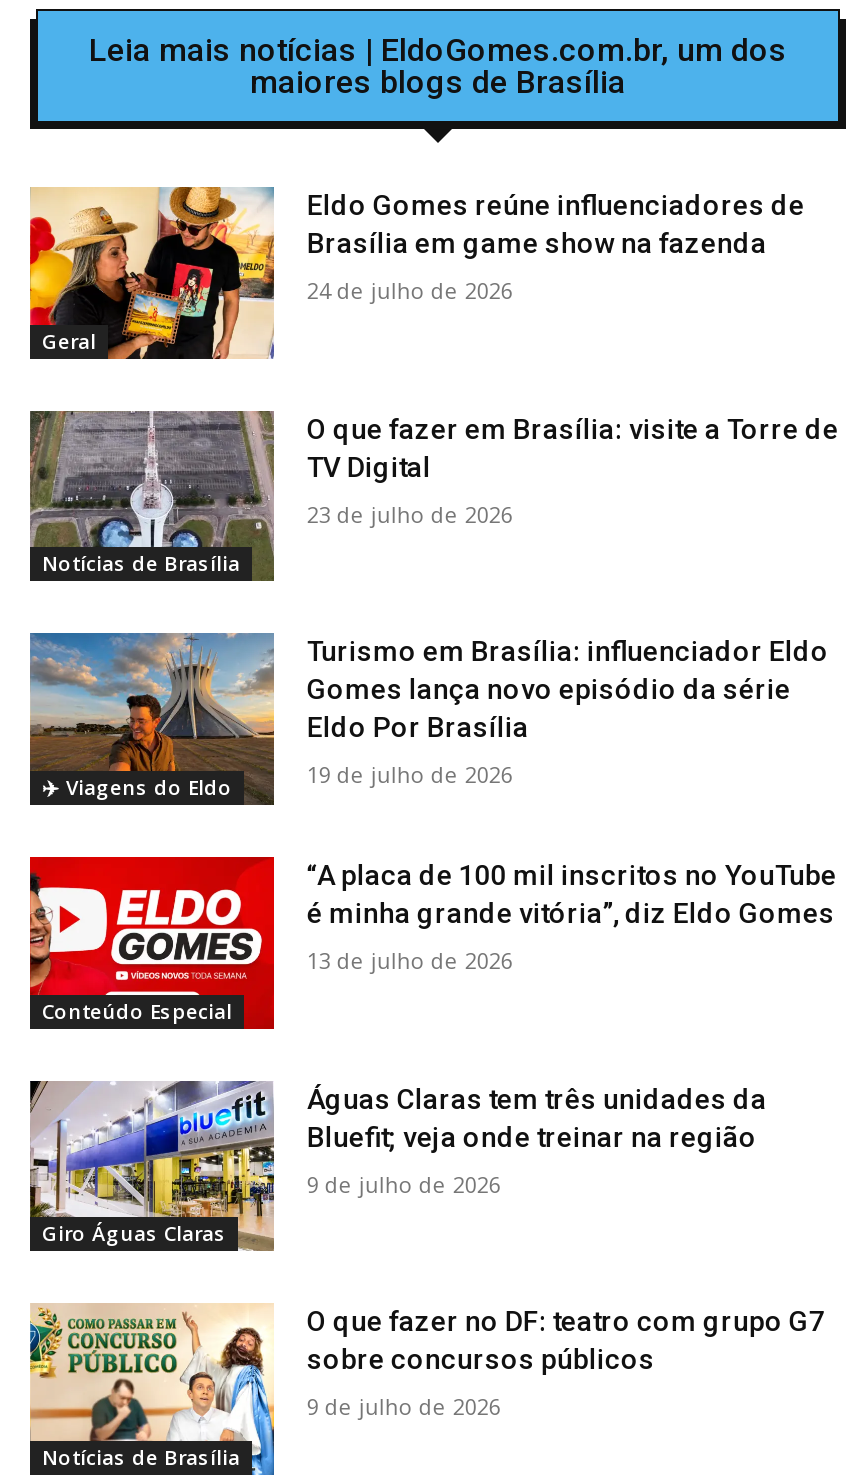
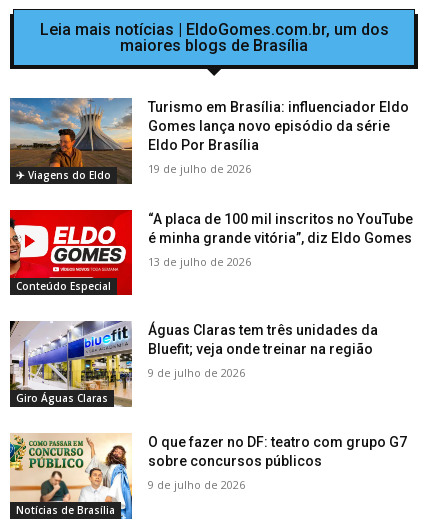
- [image]
- Geral

- Eldo Gomes reúne influenciadores de
- Brasília em game show na fazenda
- 24 de julho de 2026

- [image]
- Notícias de Brasília

- O que fazer em Brasília: visite a Torre de
- TV Digital
- 23 de julho de 2026
